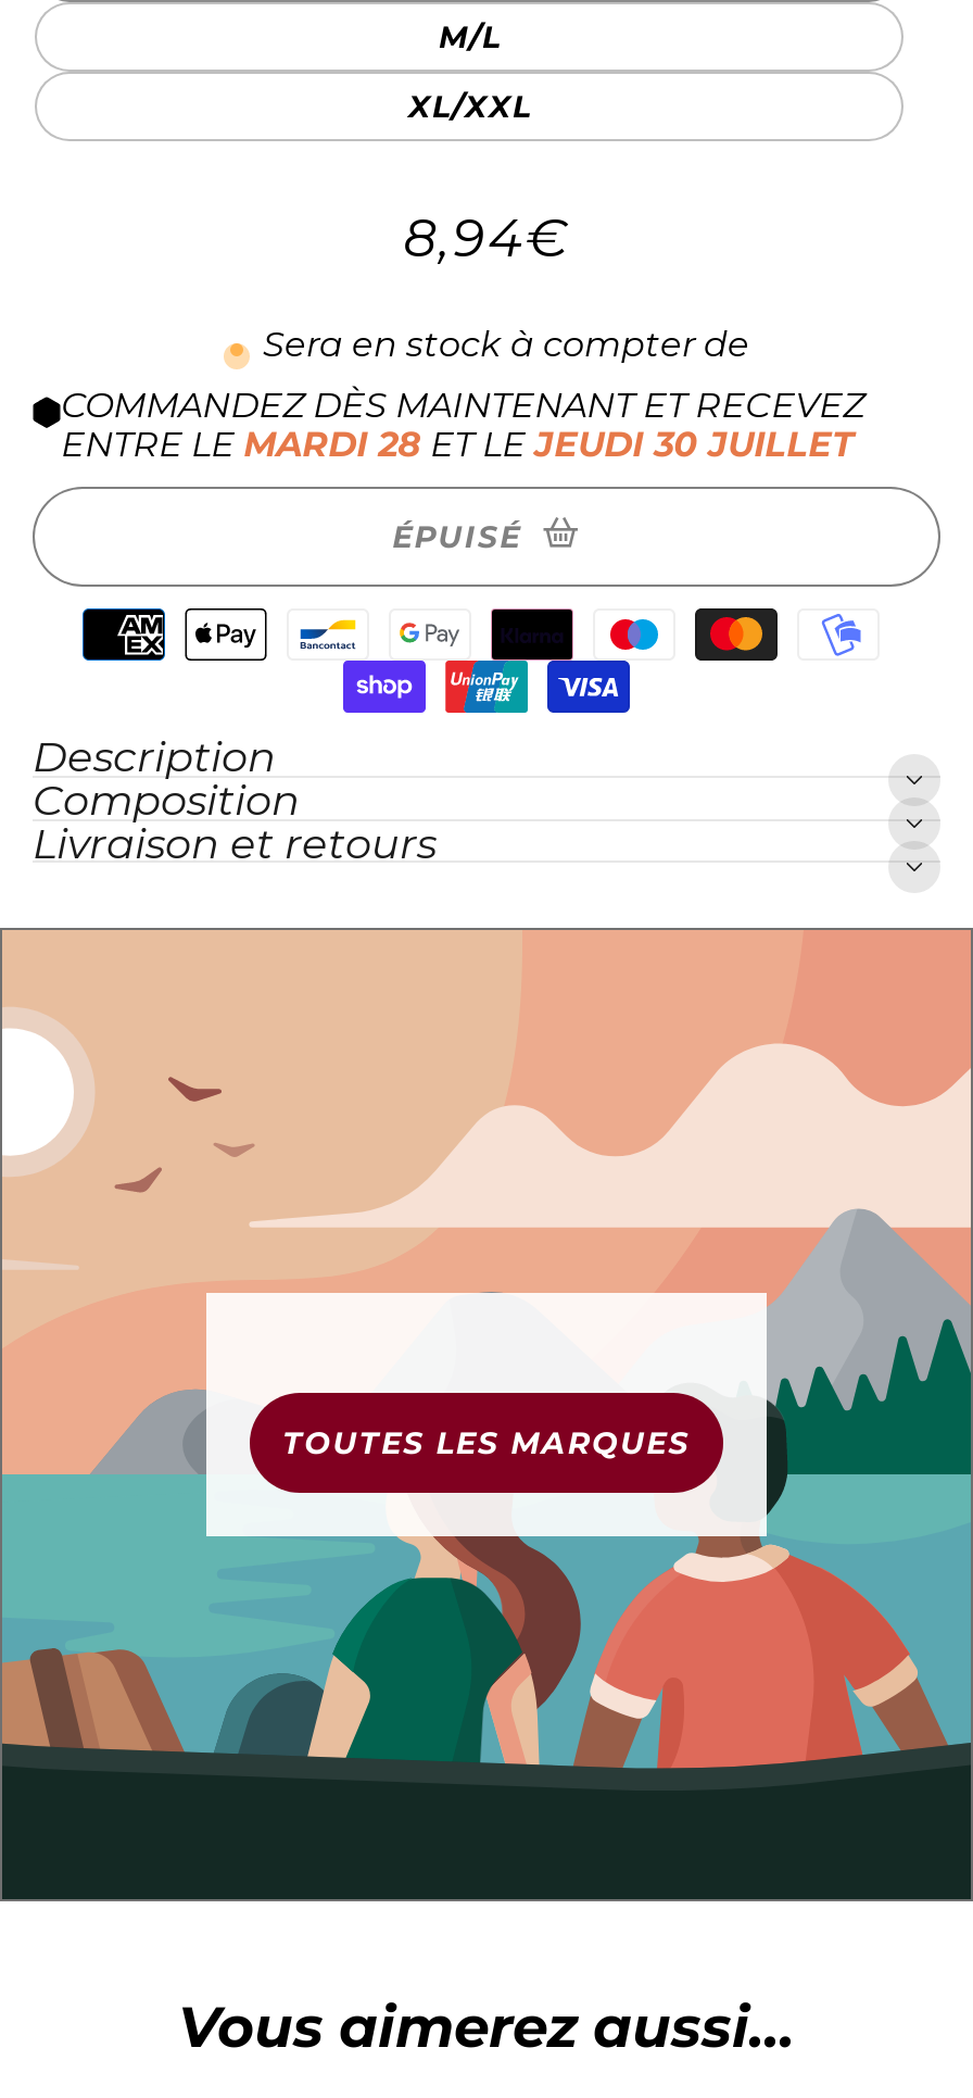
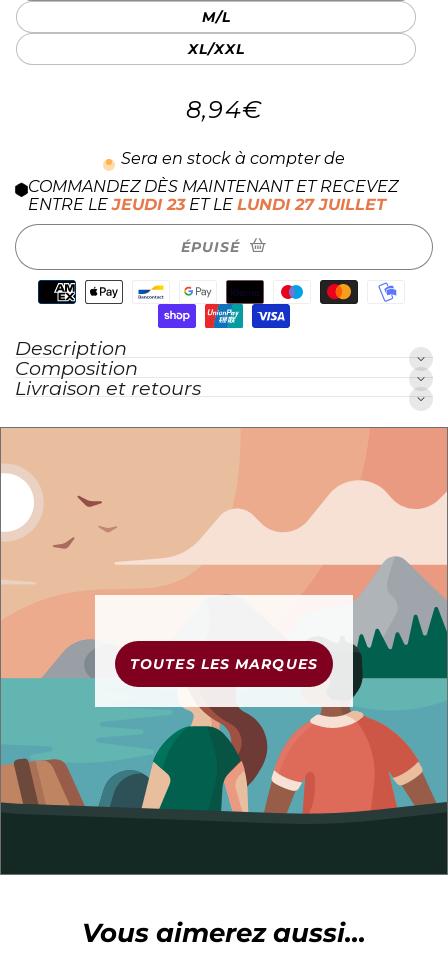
- ENTRE LE MARDI 28 ET LE JEUDI 30 JUILLET
+ ENTRE LE JEUDI 23 ET LE LUNDI 27 JUILLET
